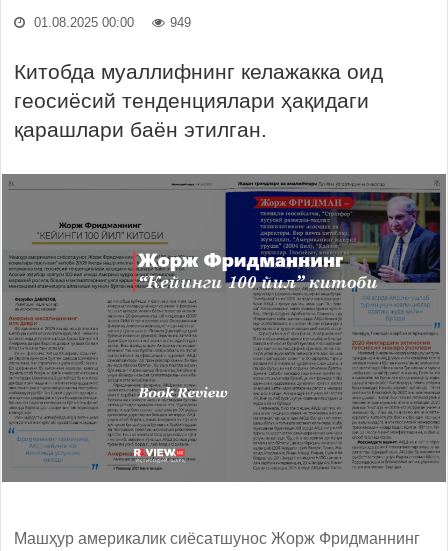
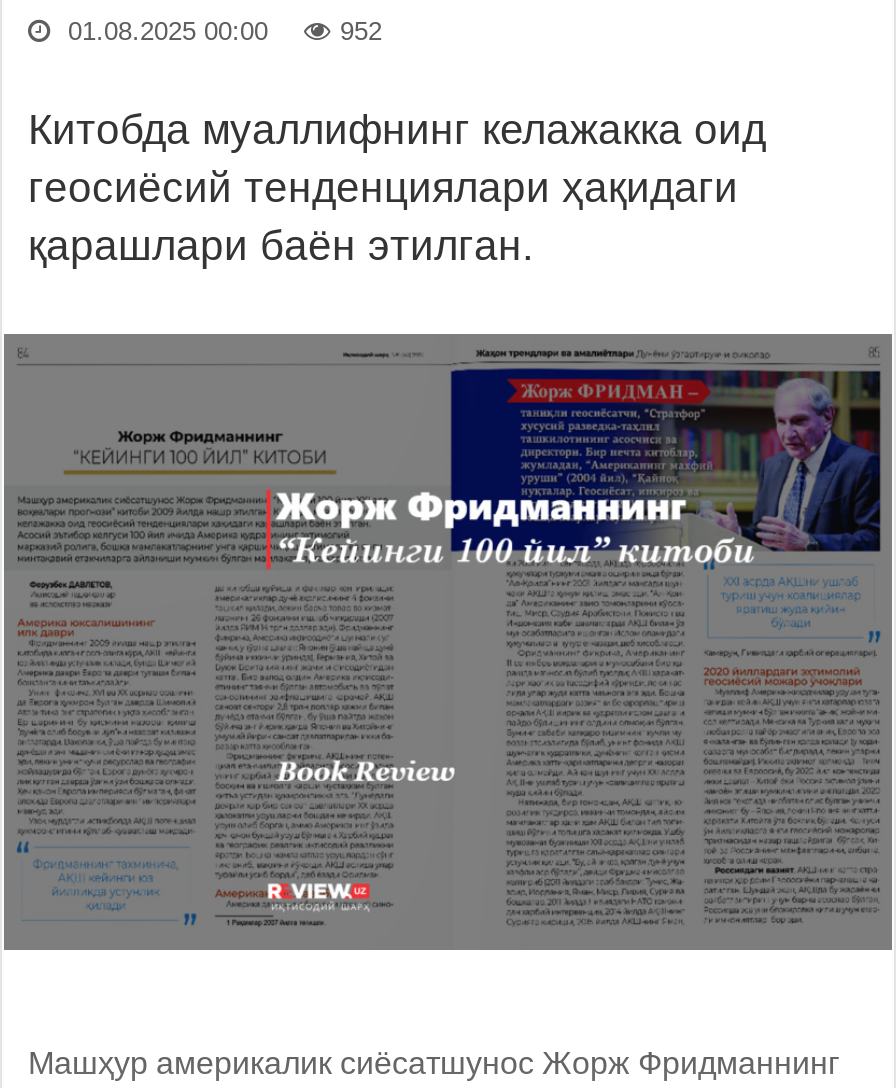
- 949
+ 952
